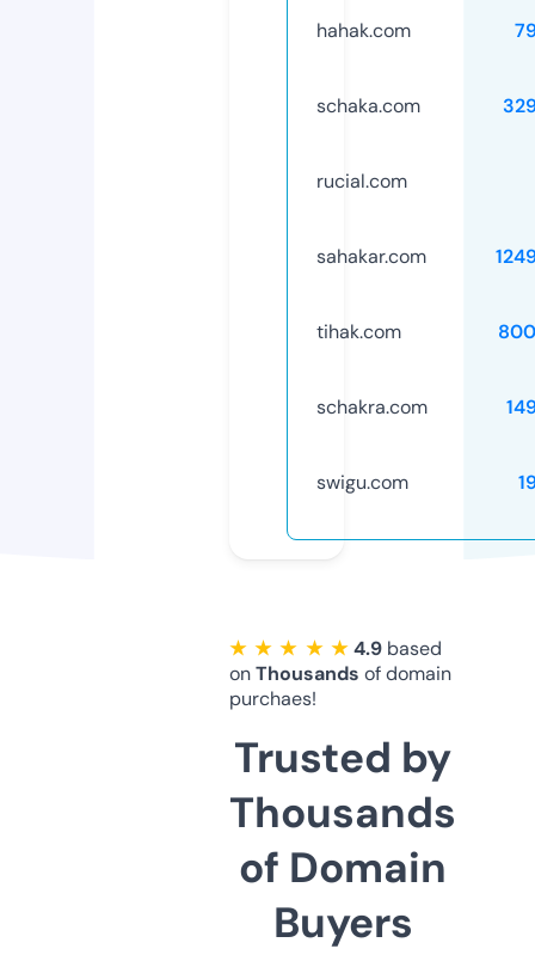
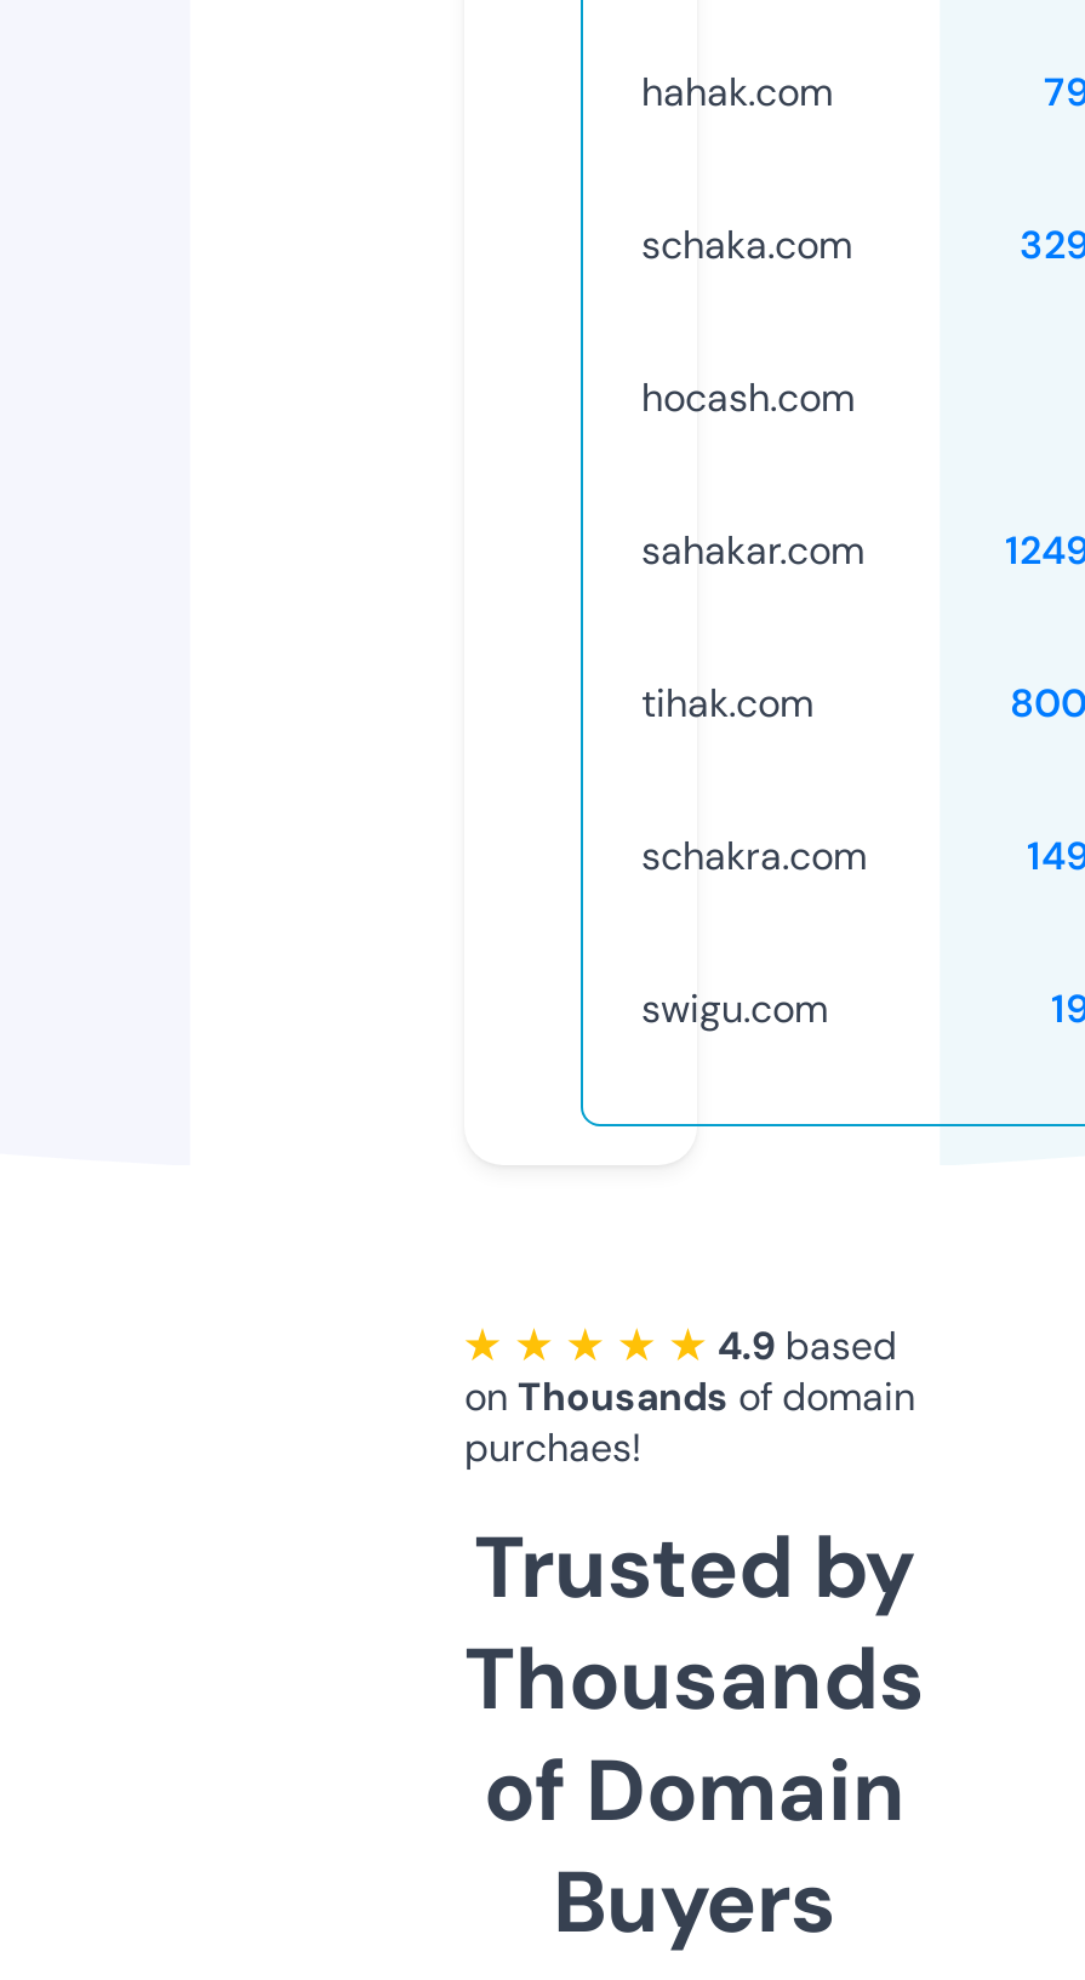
- rucial.com
+ hocash.com
